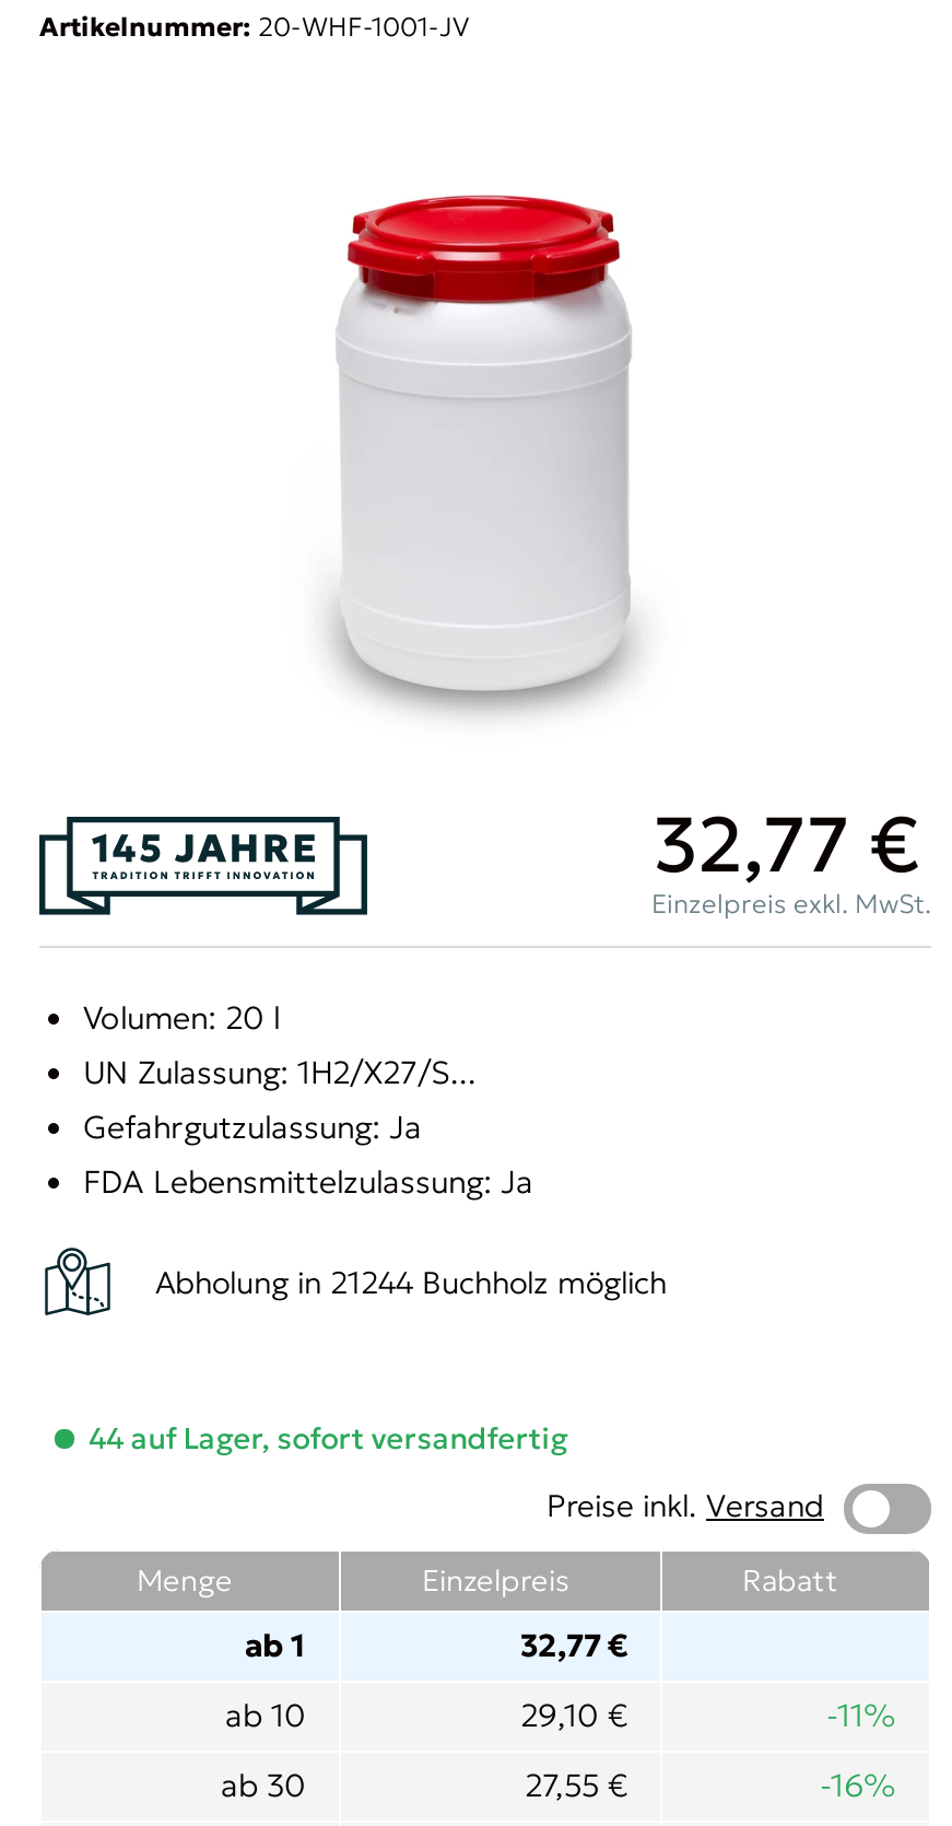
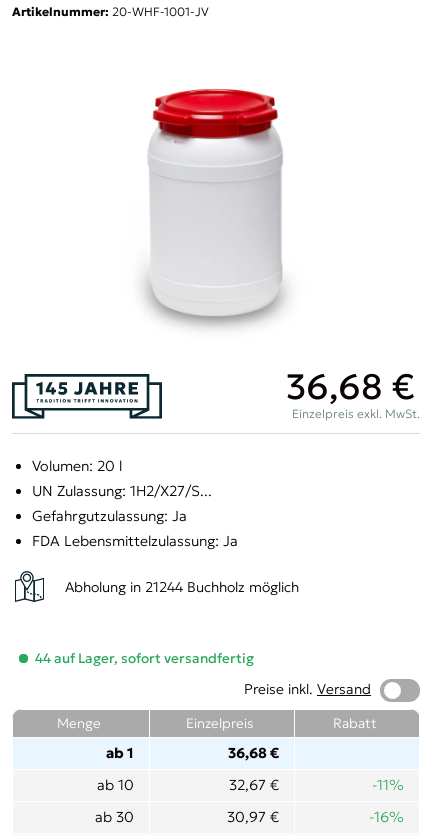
- 32,77 €
+ 36,68 €

- 32,77 €
+ 36,68 €

- 29,10 €
+ 32,67 €

- 27,55 €
+ 30,97 €
